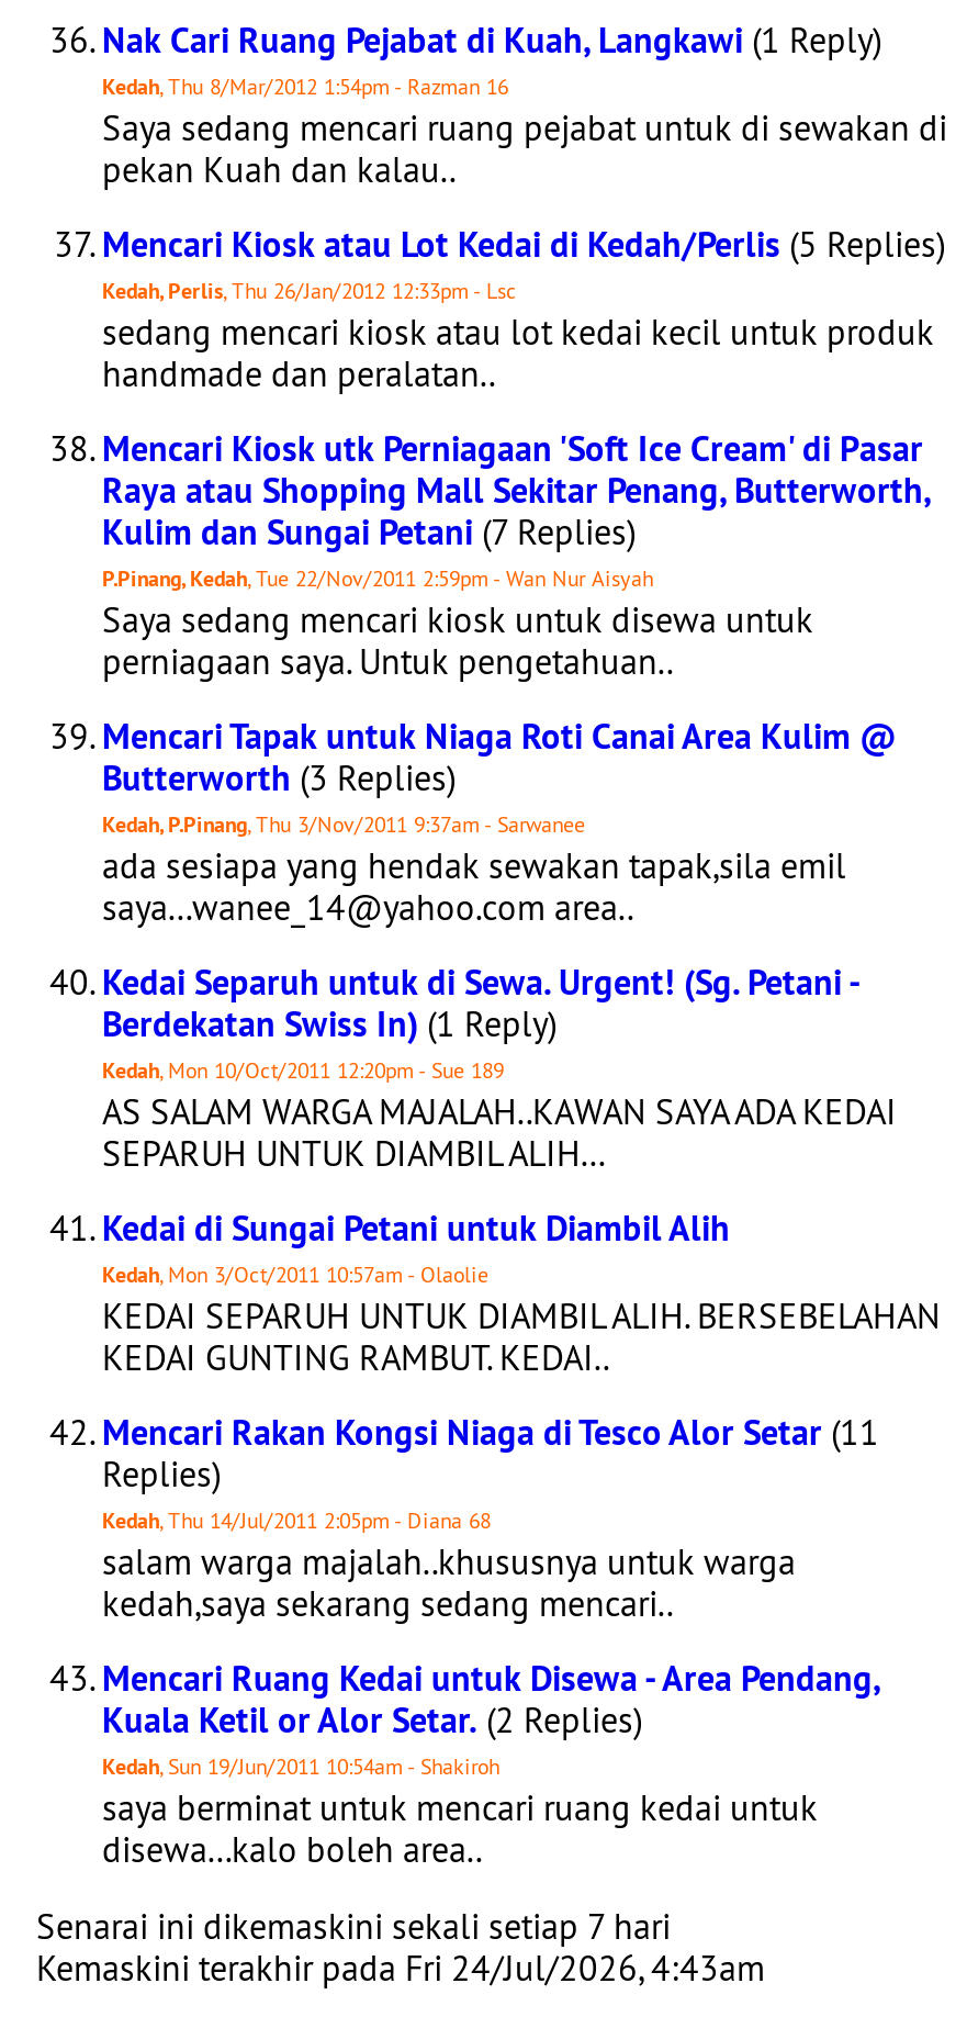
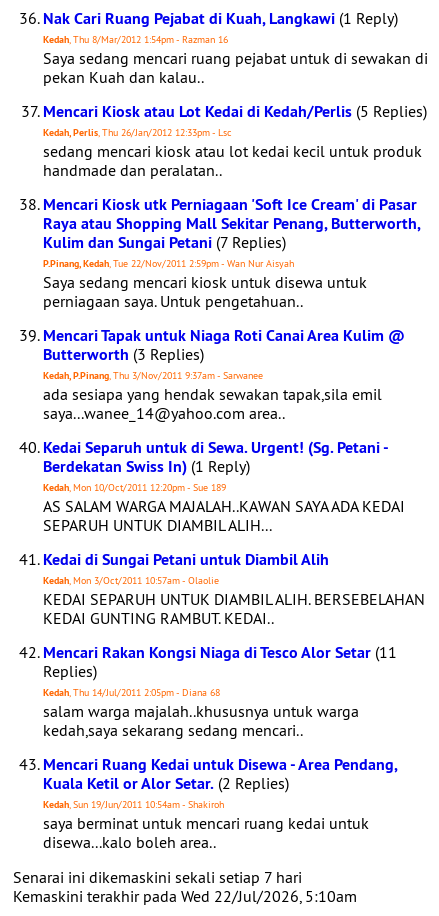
- Kemaskini terakhir pada Fri 24/Jul/2026, 4:43am
+ Kemaskini terakhir pada Wed 22/Jul/2026, 5:10am
